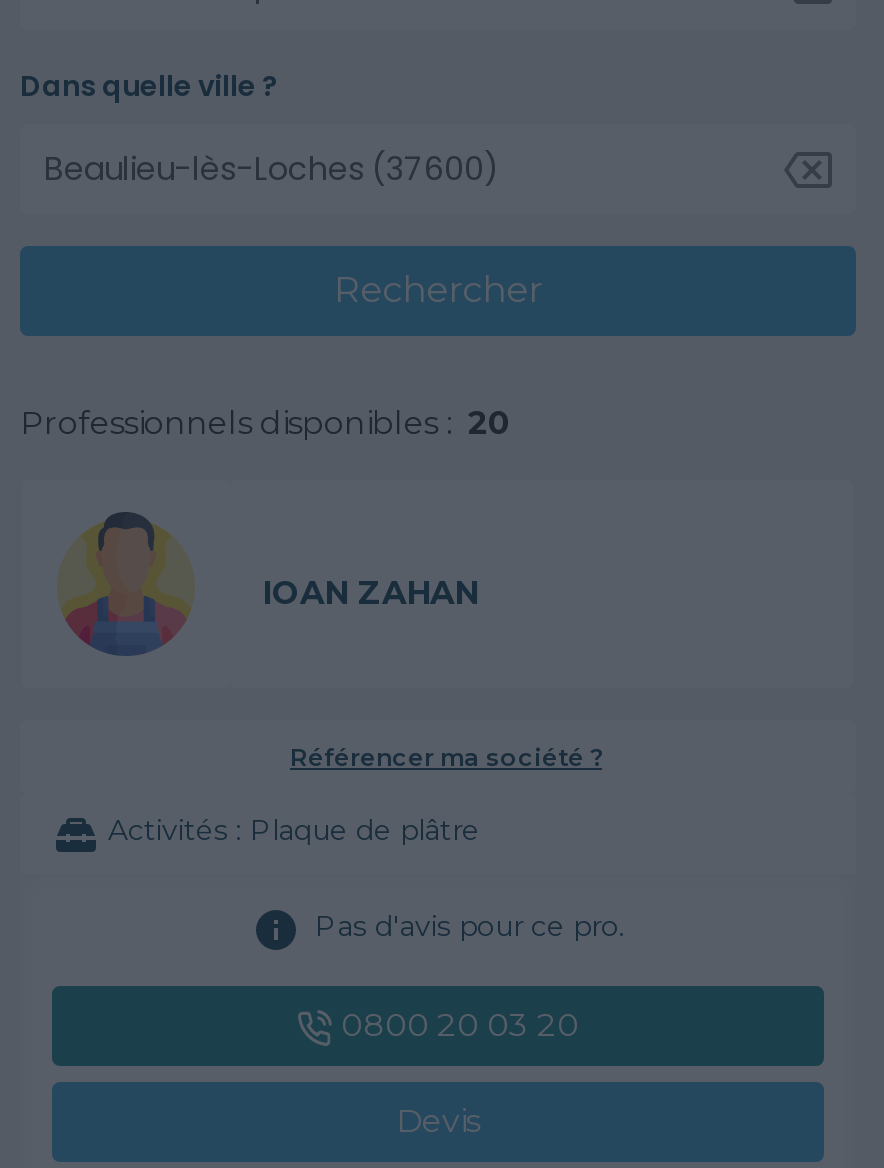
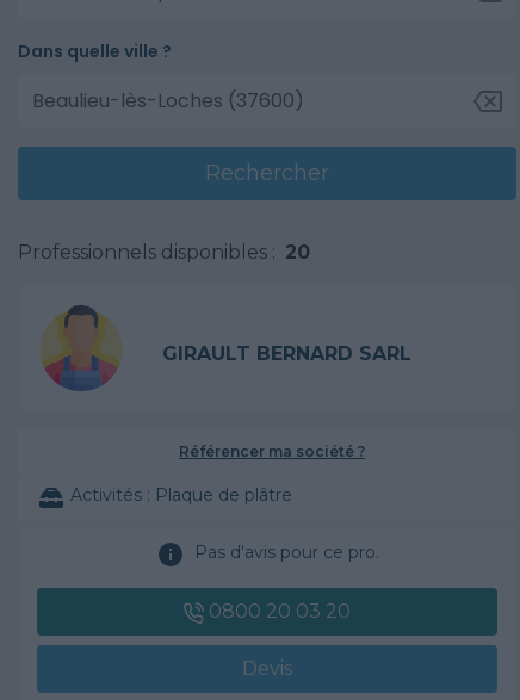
- IOAN ZAHAN
+ GIRAULT BERNARD SARL
